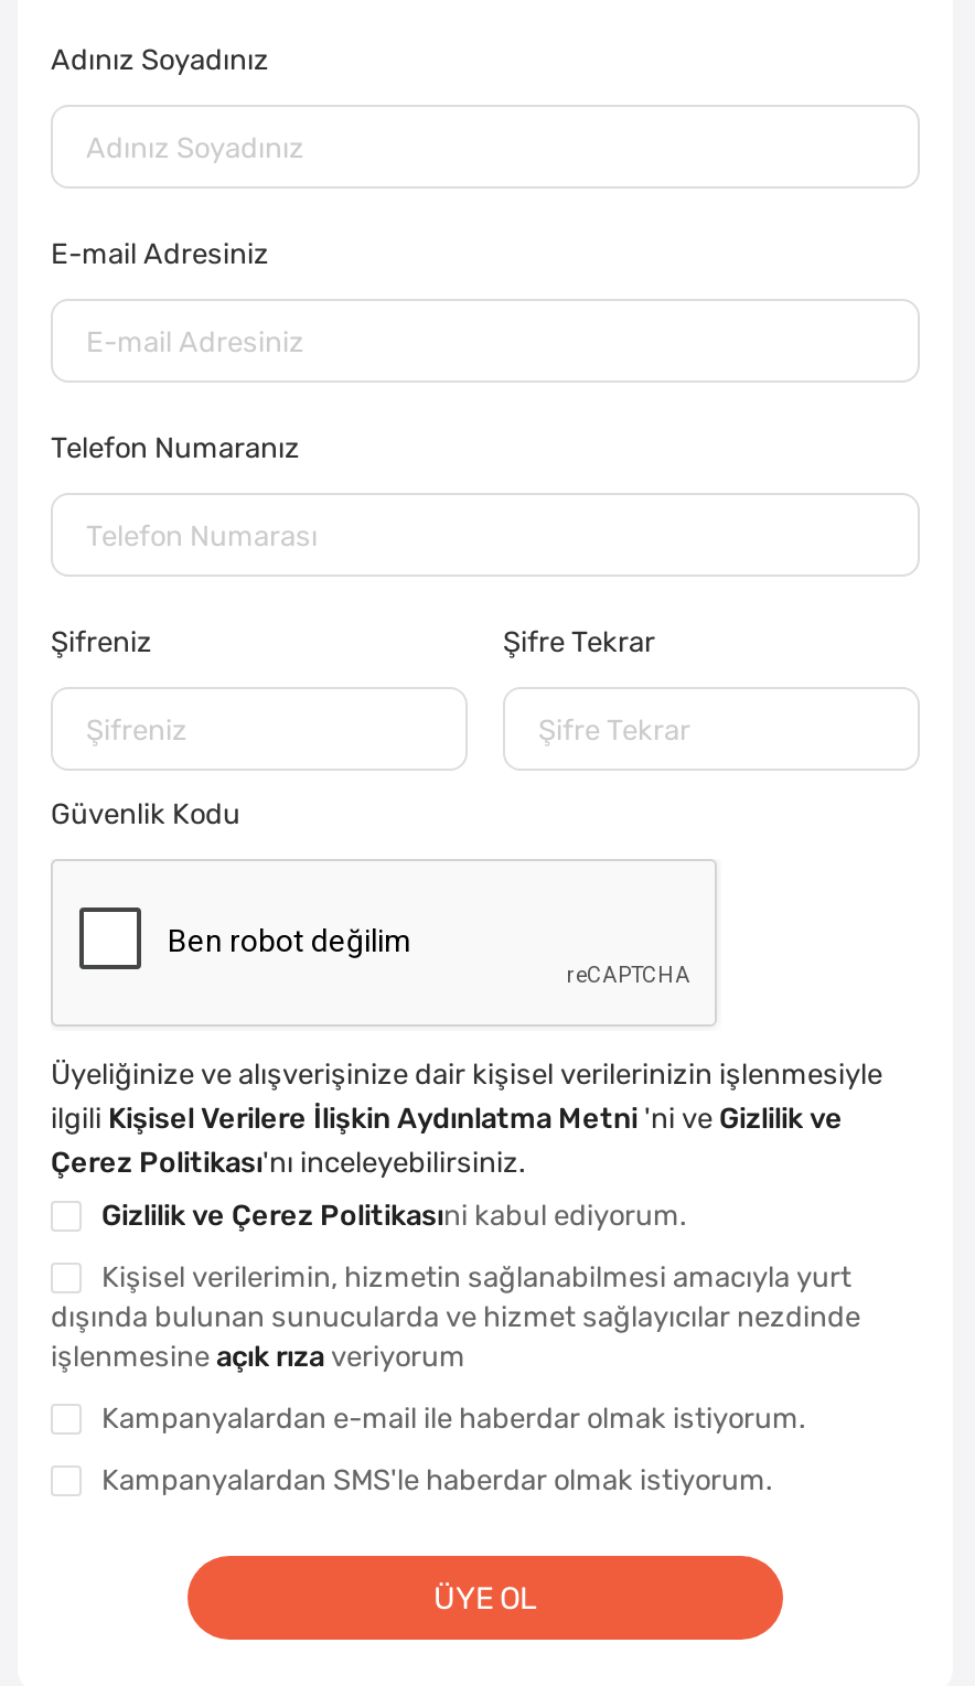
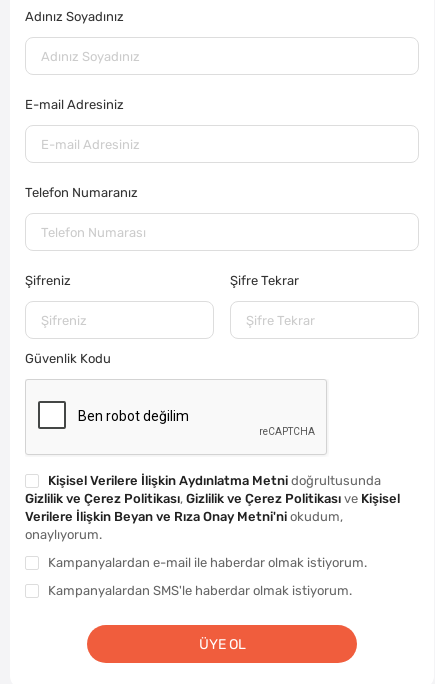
- Üyeliğinize ve alışverişinize dair kişisel verilerinizin işlenmesiyle
- ilgili Kişisel Verilere İlişkin Aydınlatma Metni 'ni ve Gizlilik ve
- Çerez Politikası'nı inceleyebilirsiniz.
- Gizlilik ve Çerez Politikasıni kabul ediyorum.
- Kişisel verilerimin, hizmetin sağlanabilmesi amacıyla yurt
- dışında bulunan sunucularda ve hizmet sağlayıcılar nezdinde
- işlenmesine açık rıza veriyorum
+ Kişisel Verilere İlişkin Aydınlatma Metni doğrultusunda
+ Gizlilik ve Çerez Politikası, Gizlilik ve Çerez Politikası ve Kişisel
+ Verilere İlişkin Beyan ve Rıza Onay Metni'ni okudum,
+ onaylıyorum.
